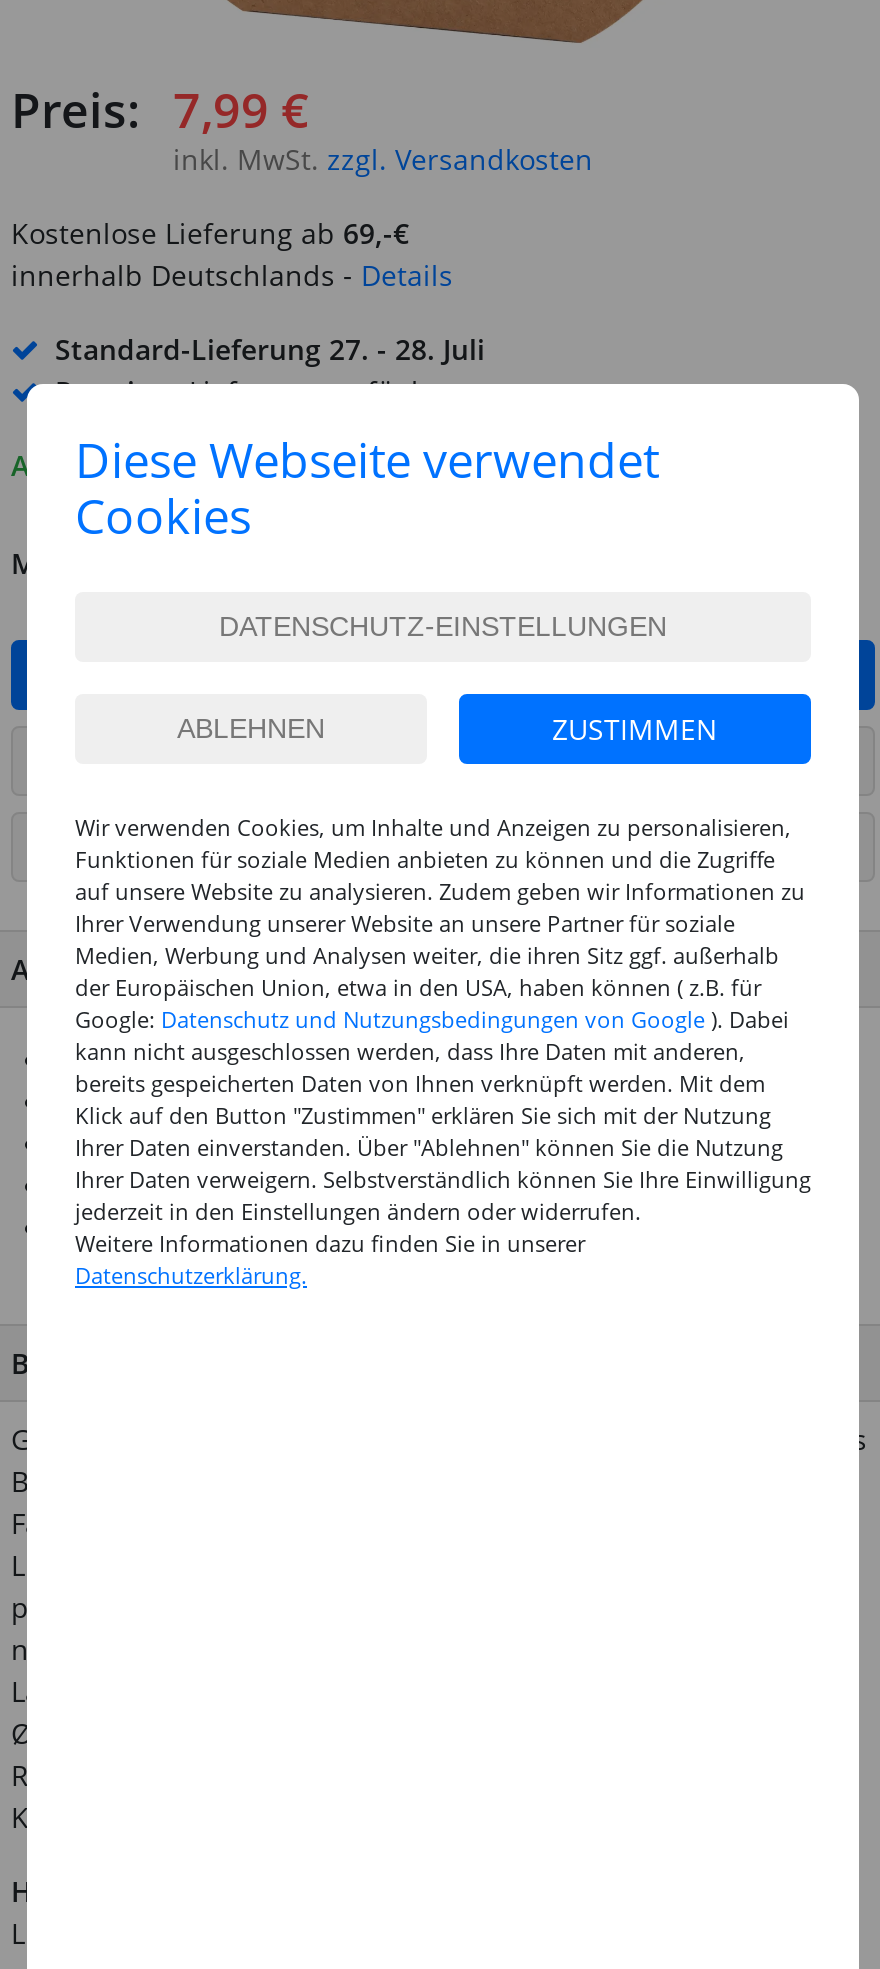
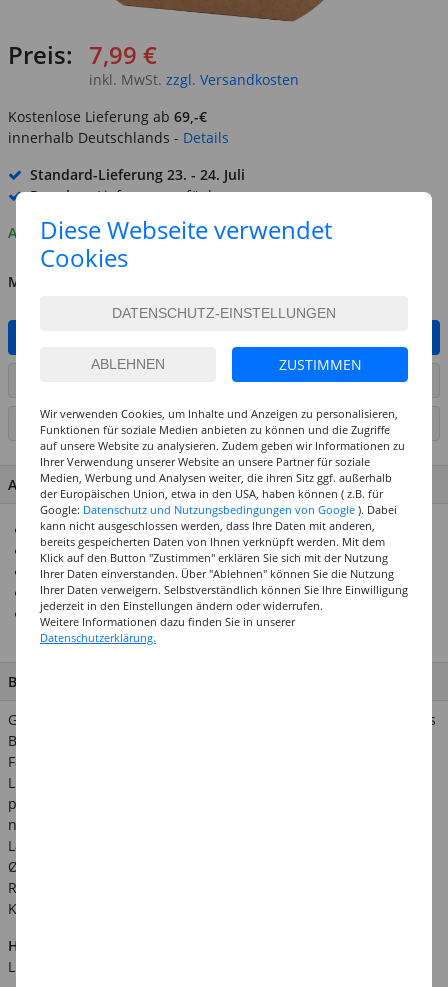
- Standard-Lieferung 27. - 28. Juli
+ Standard-Lieferung 23. - 24. Juli
